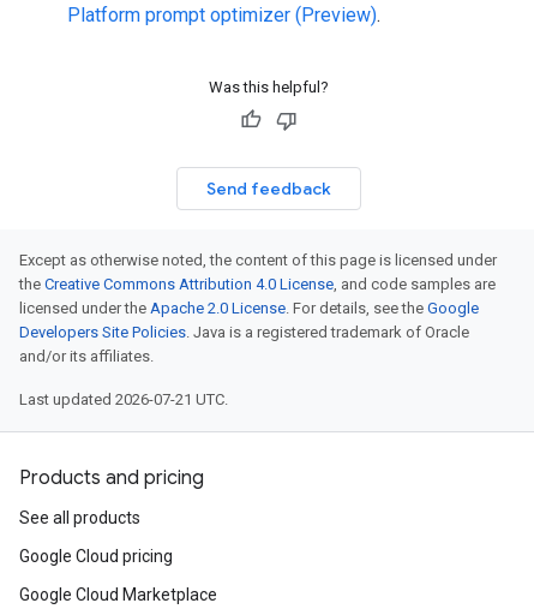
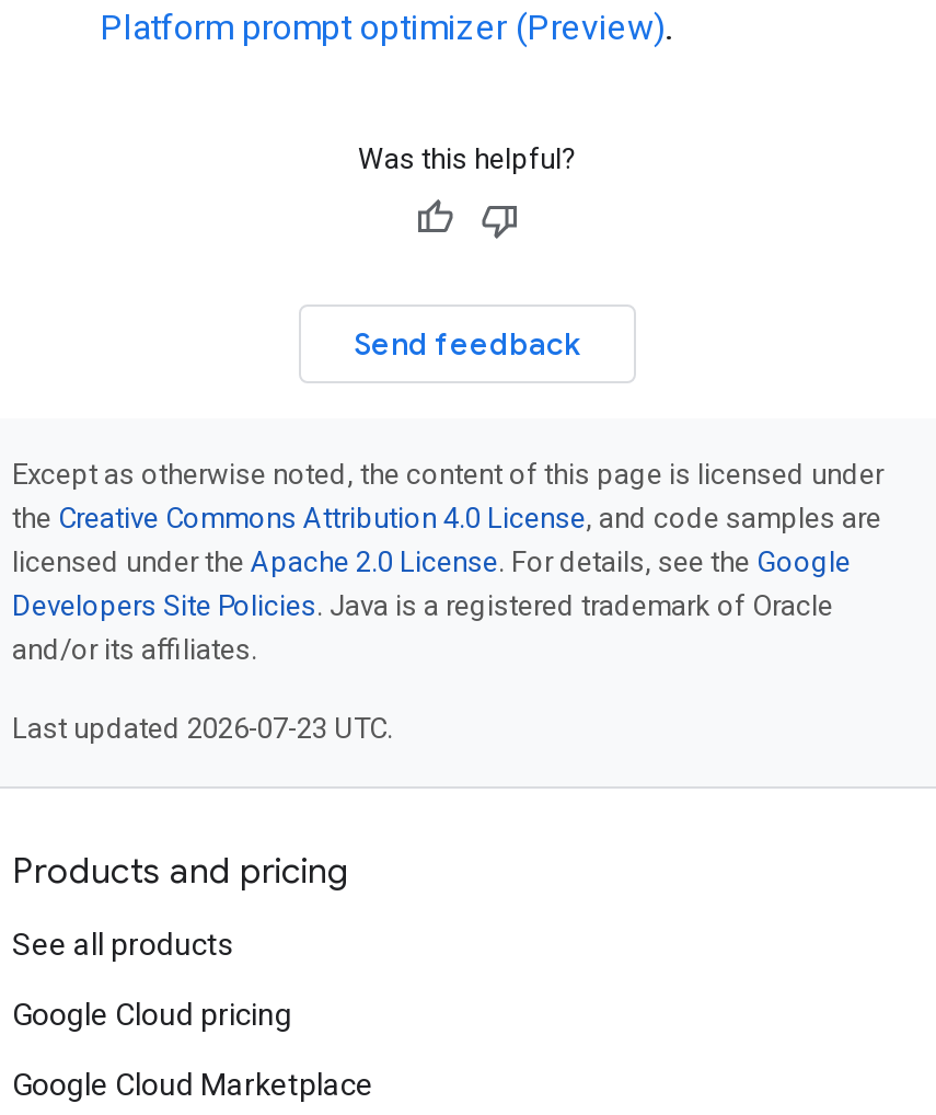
- Last updated 2026-07-21 UTC.
+ Last updated 2026-07-23 UTC.
